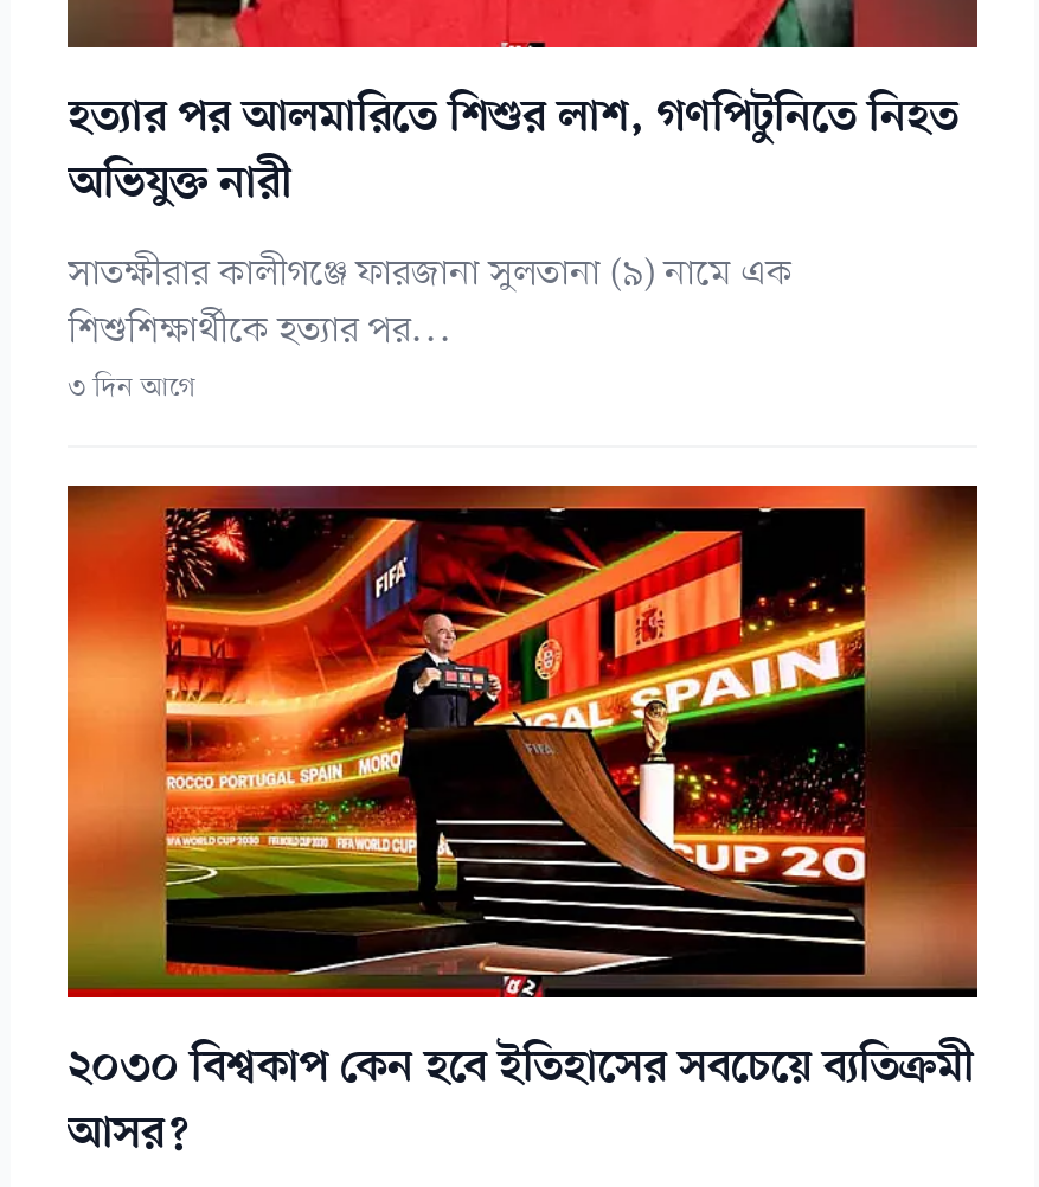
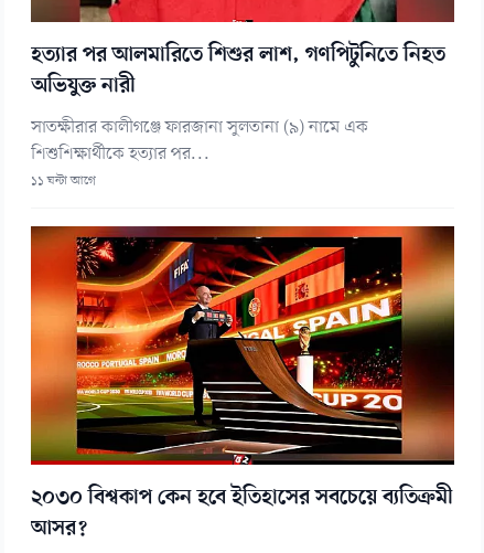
- ৩ দিন আগে
+ ১১ ঘন্টা আগে
